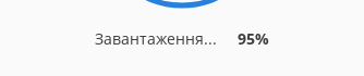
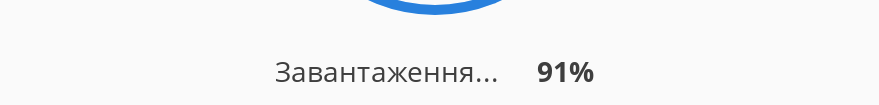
- Завантаження... 95%
+ Завантаження... 91%
